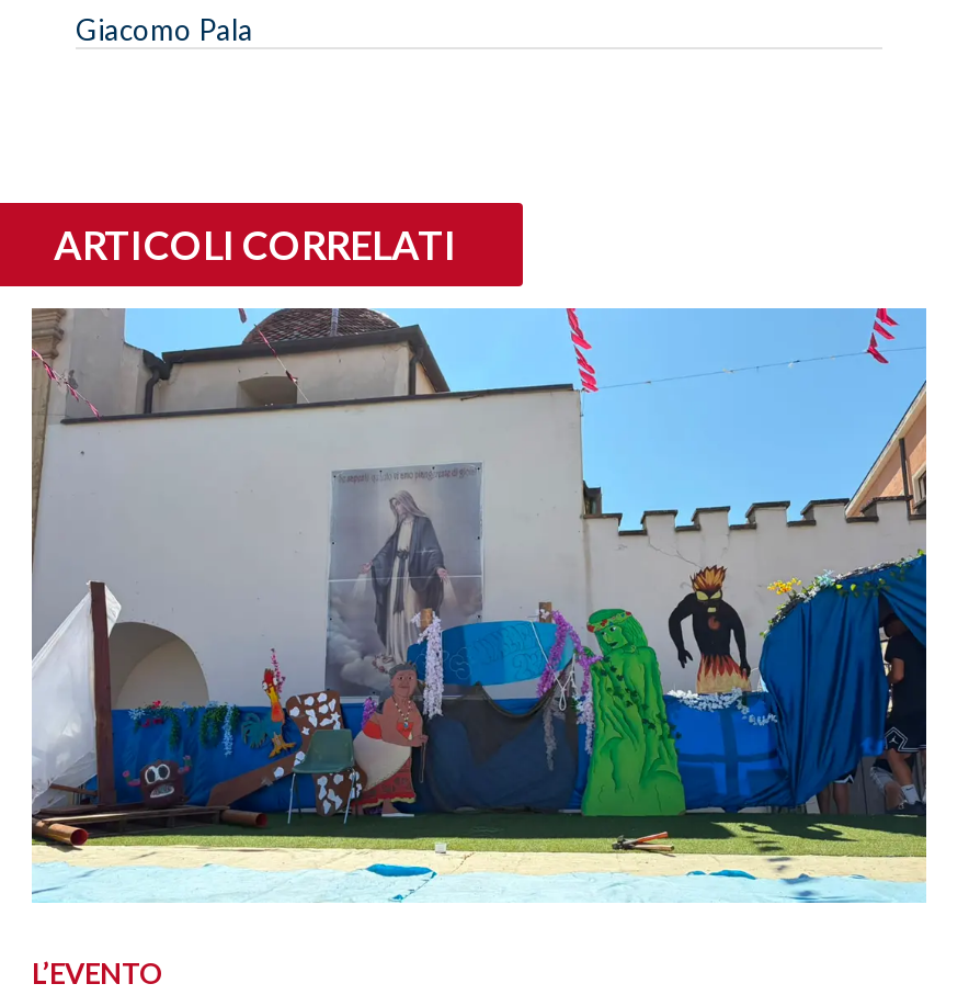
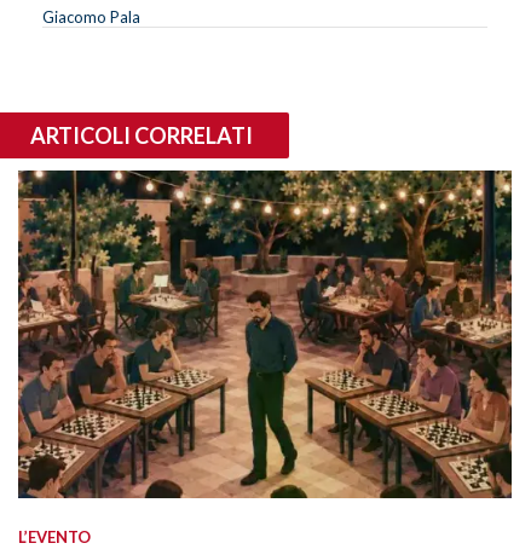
- [image]
+ [image]
